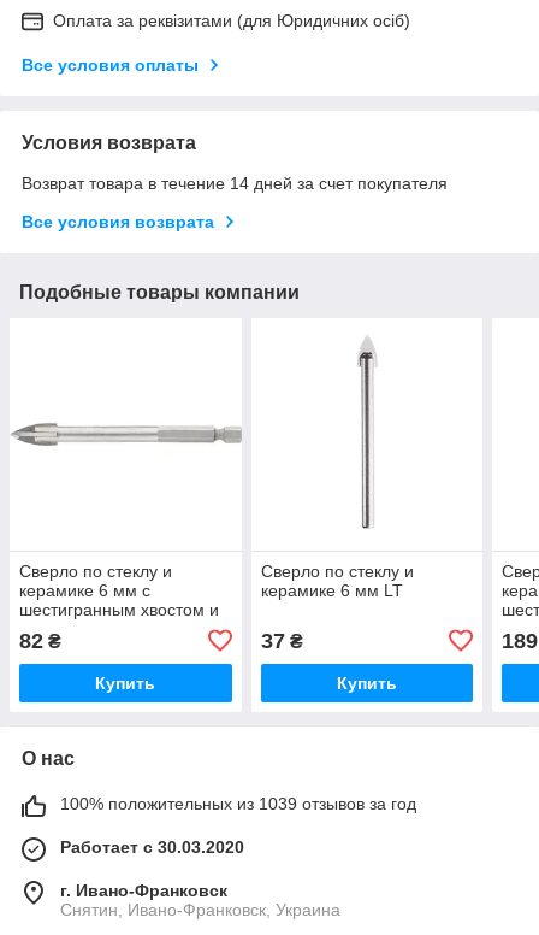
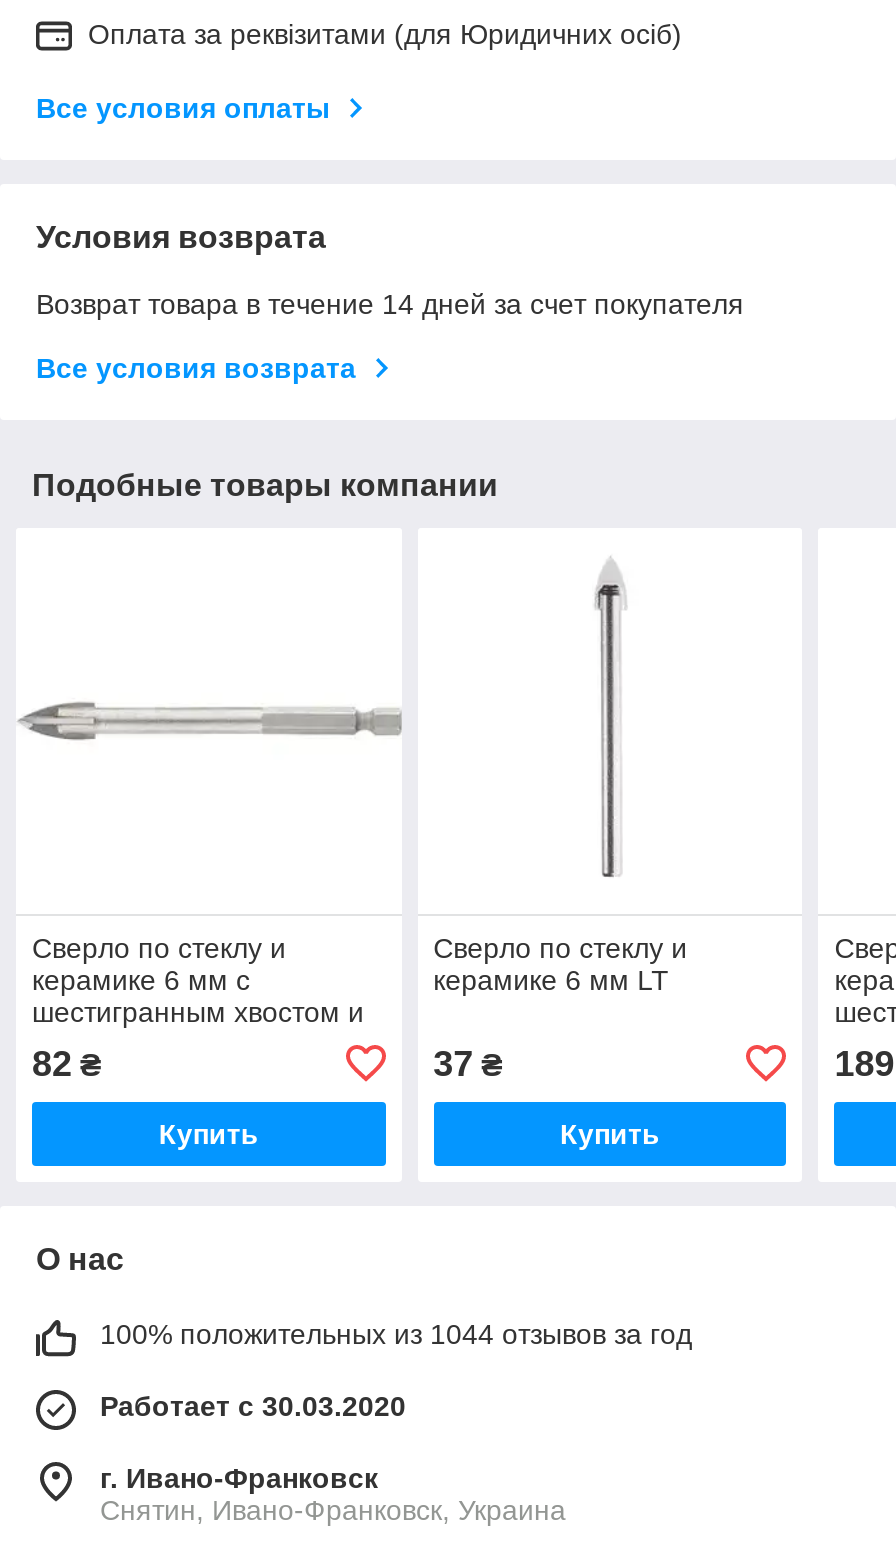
- 100% положительных из 1039 отзывов за год
+ 100% положительных из 1044 отзывов за год
